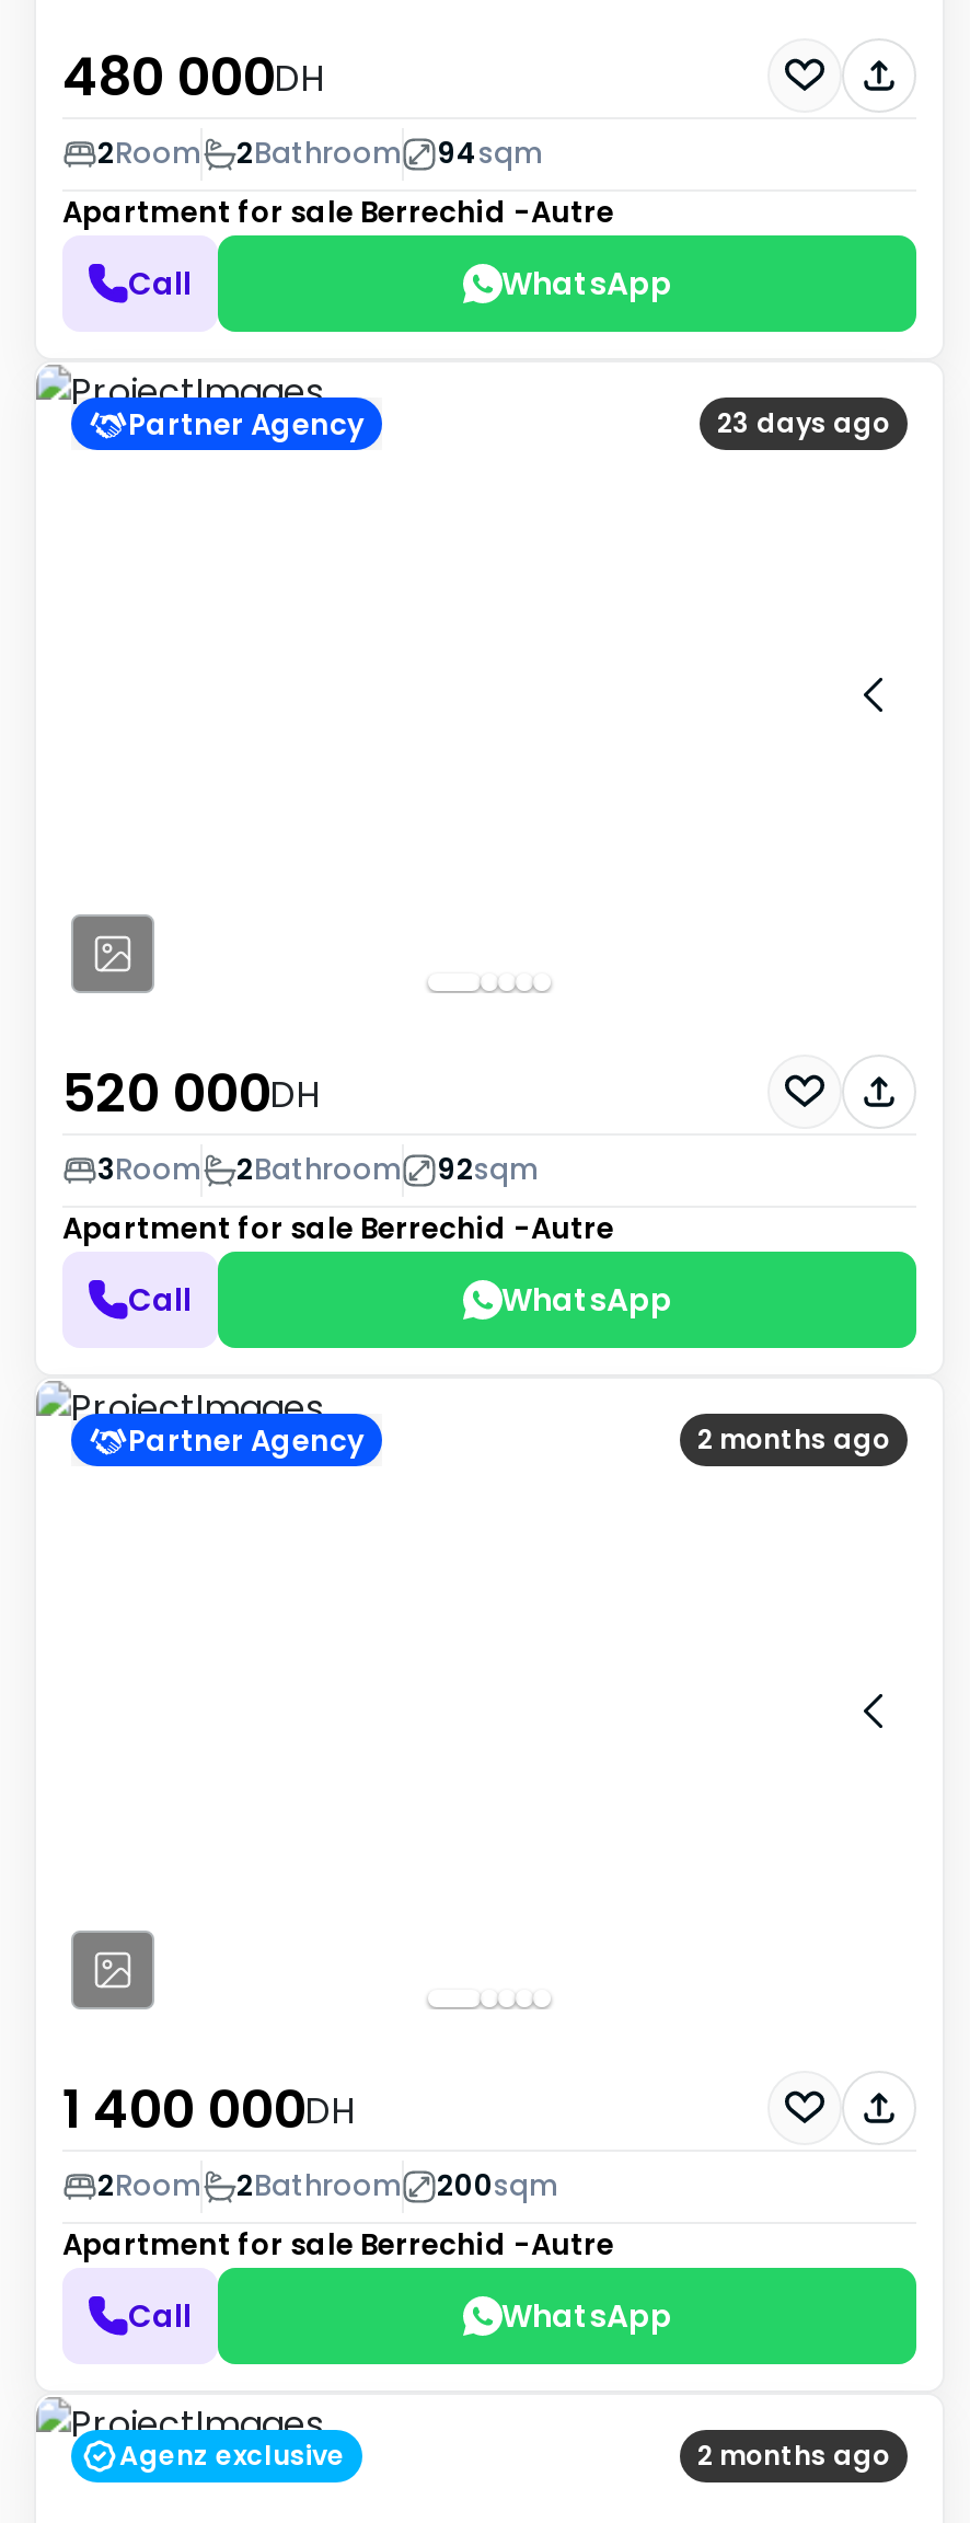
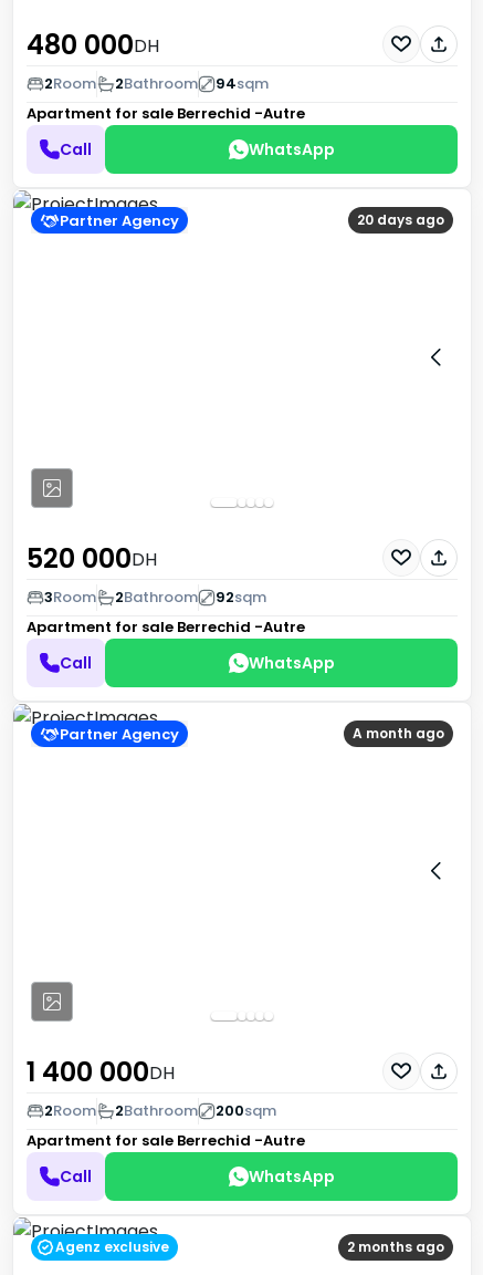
- 23 days ago
+ 20 days ago

- 2 months ago
+ A month ago
